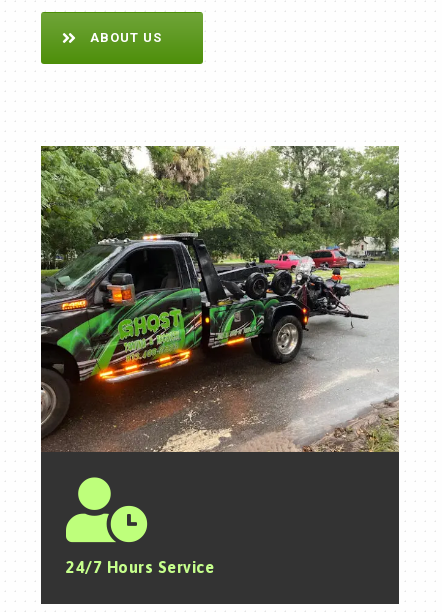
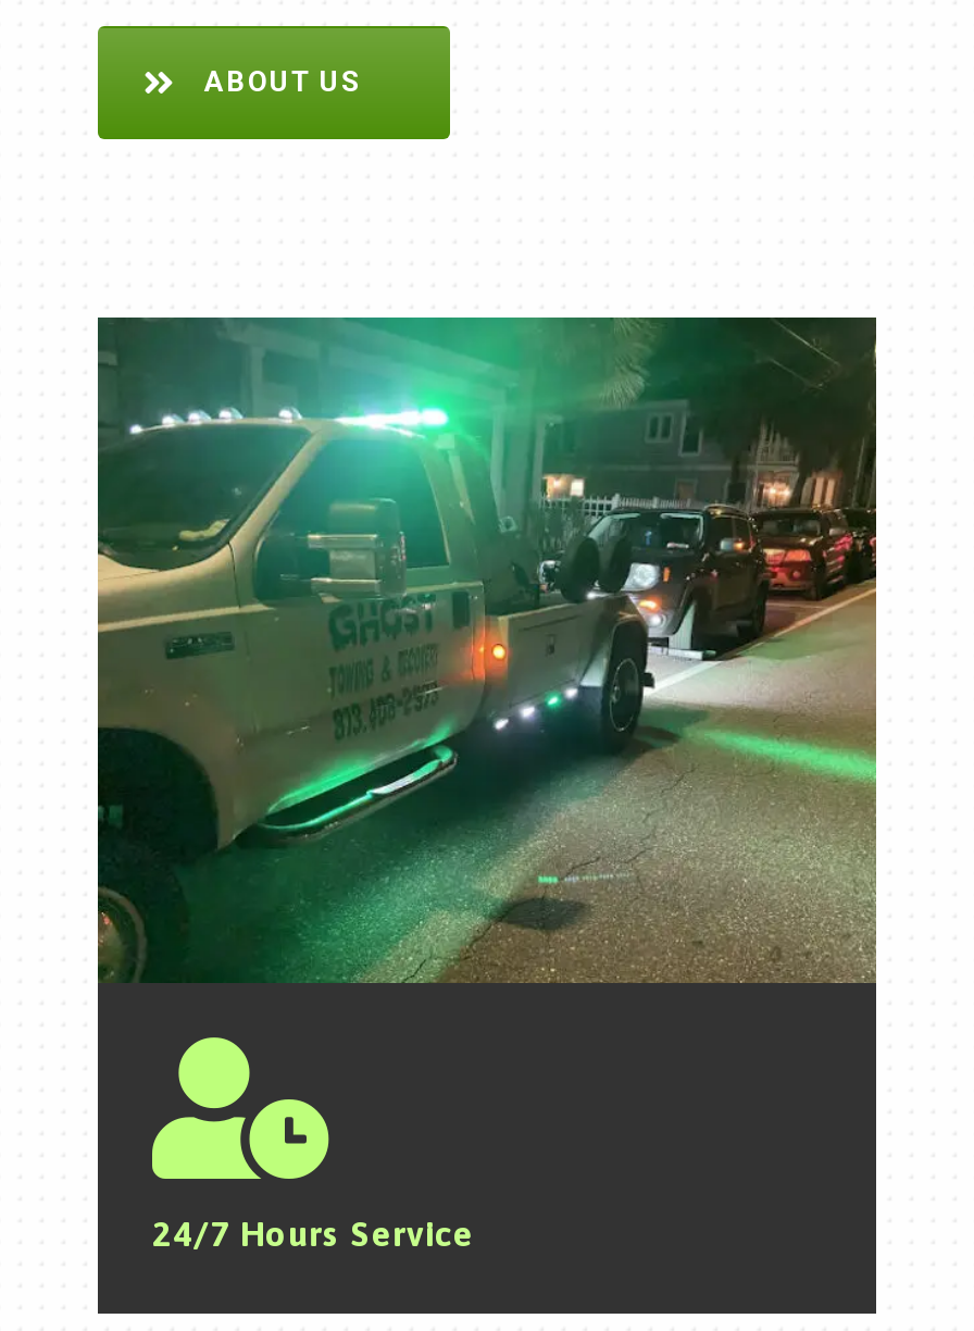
- [image]
+ [image]
